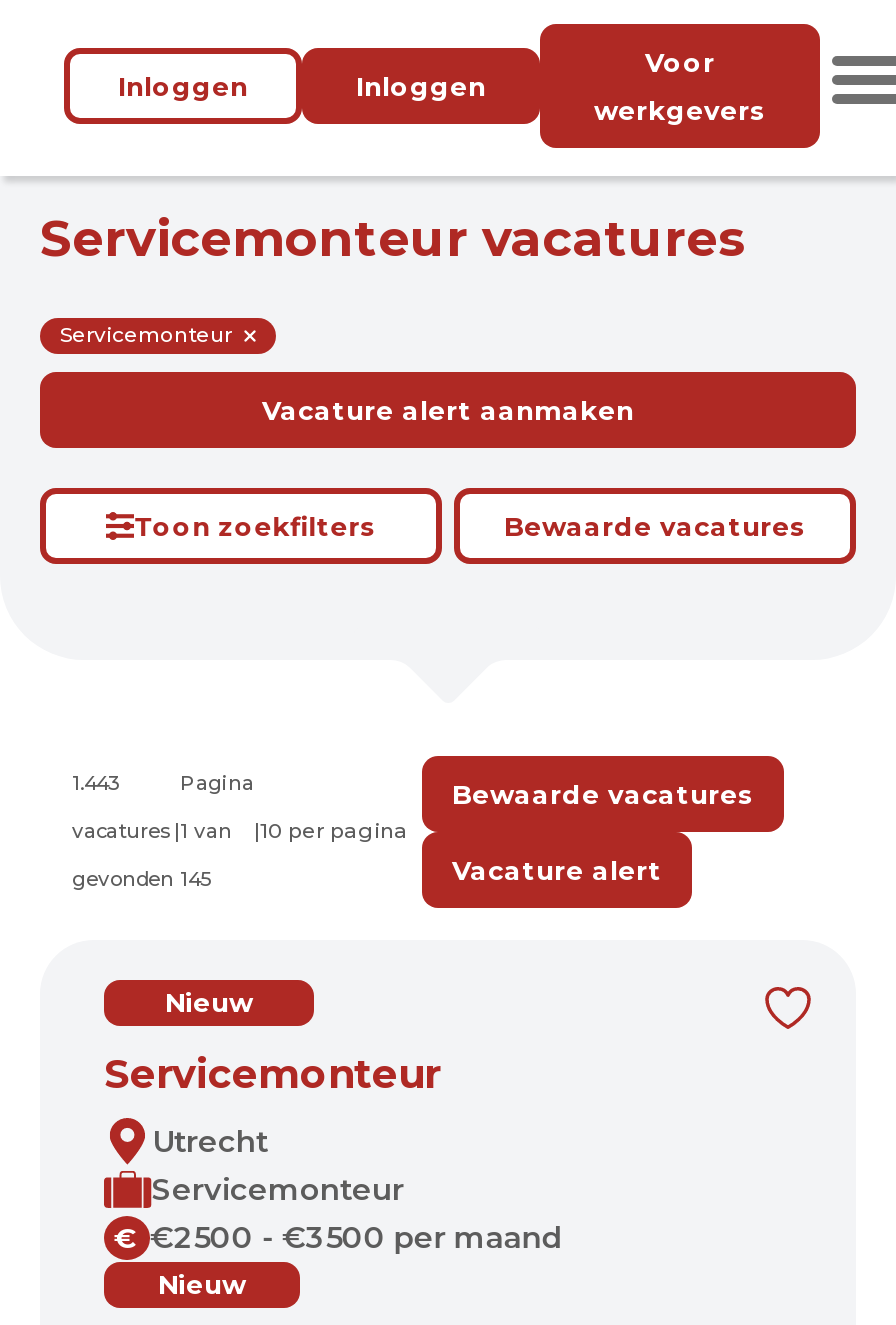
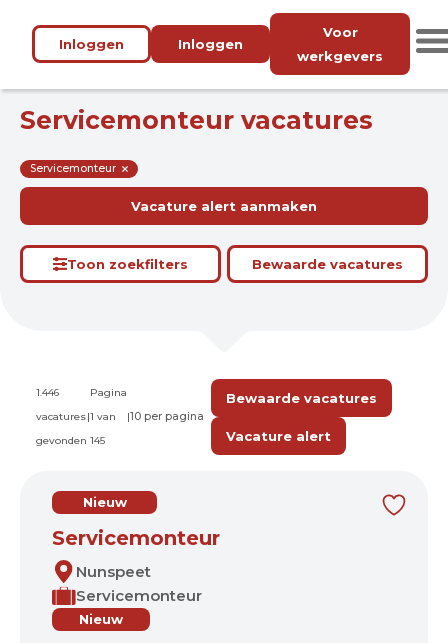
- 1.443
+ 1.446

- Utrecht
+ Nunspeet

- € €2500 - €3500 per maand
